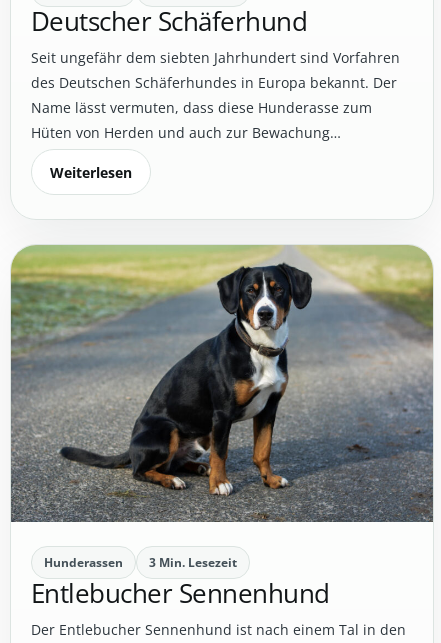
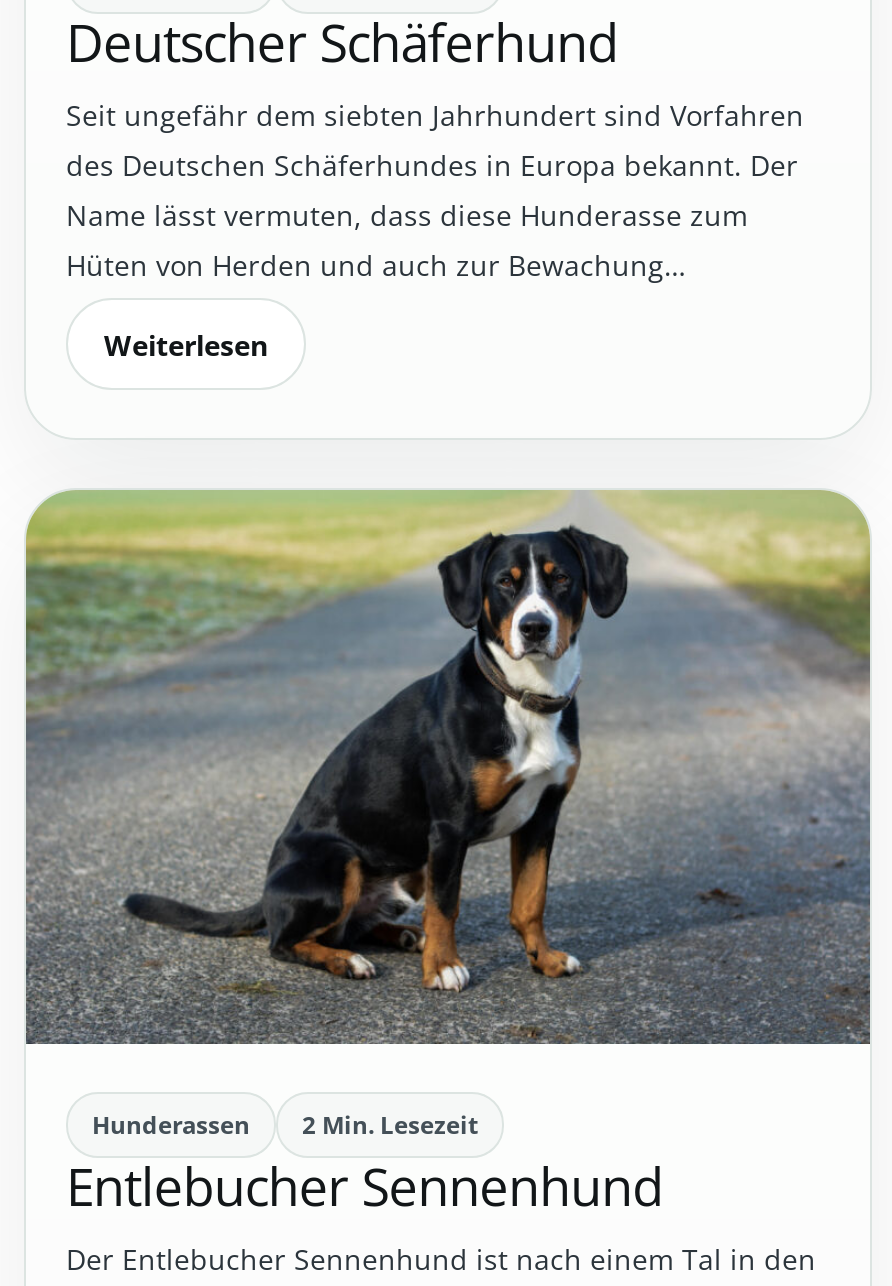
- Hunderassen 3 Min. Lesezeit
+ Hunderassen 2 Min. Lesezeit
